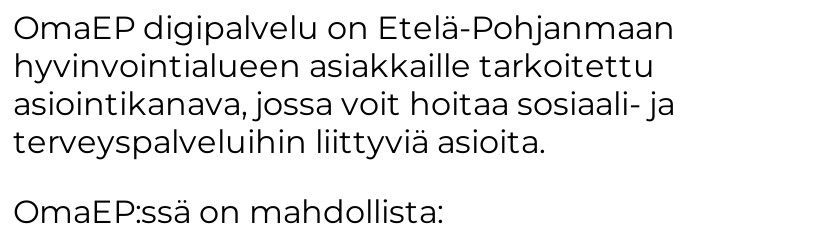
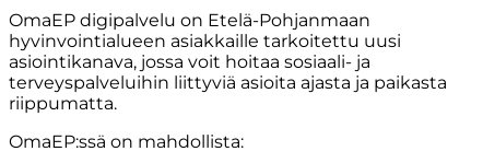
- hyvinvointialueen asiakkaille tarkoitettu
+ hyvinvointialueen asiakkaille tarkoitettu uusi

- terveyspalveluihin liittyviä asioita.
+ terveyspalveluihin liittyviä asioita ajasta ja paikasta
+ riippumatta.
